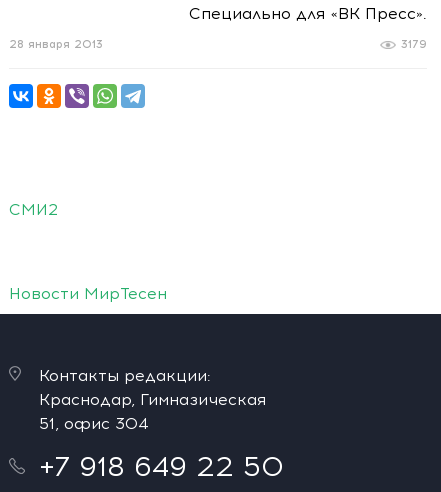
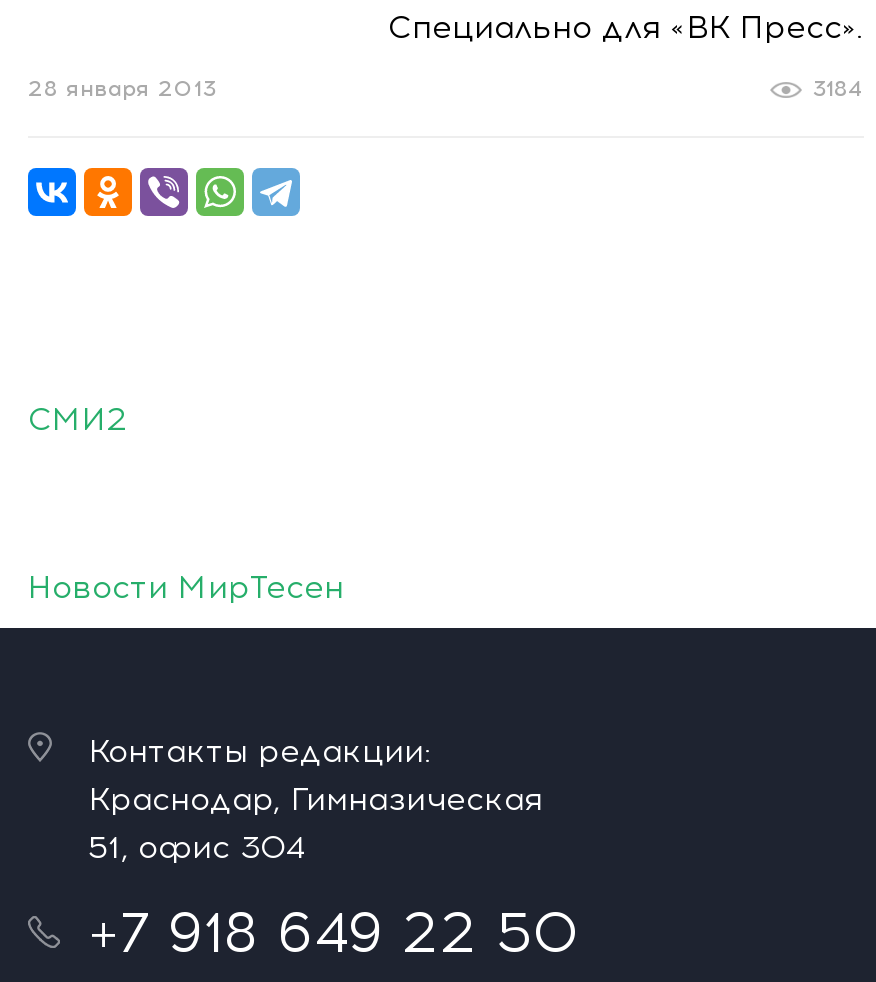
- 3179
+ 3184
